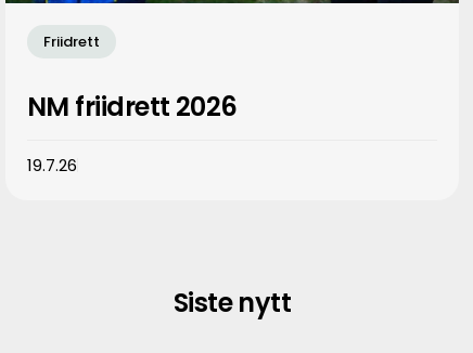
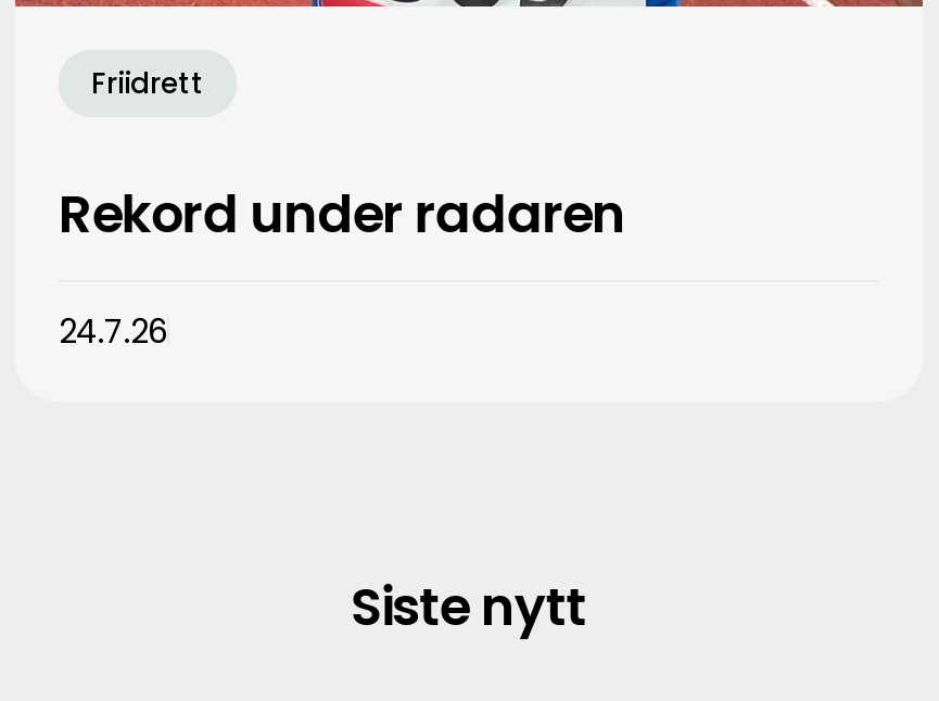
- NM friidrett 2026
+ Rekord under radaren

- 19.7.26
+ 24.7.26
